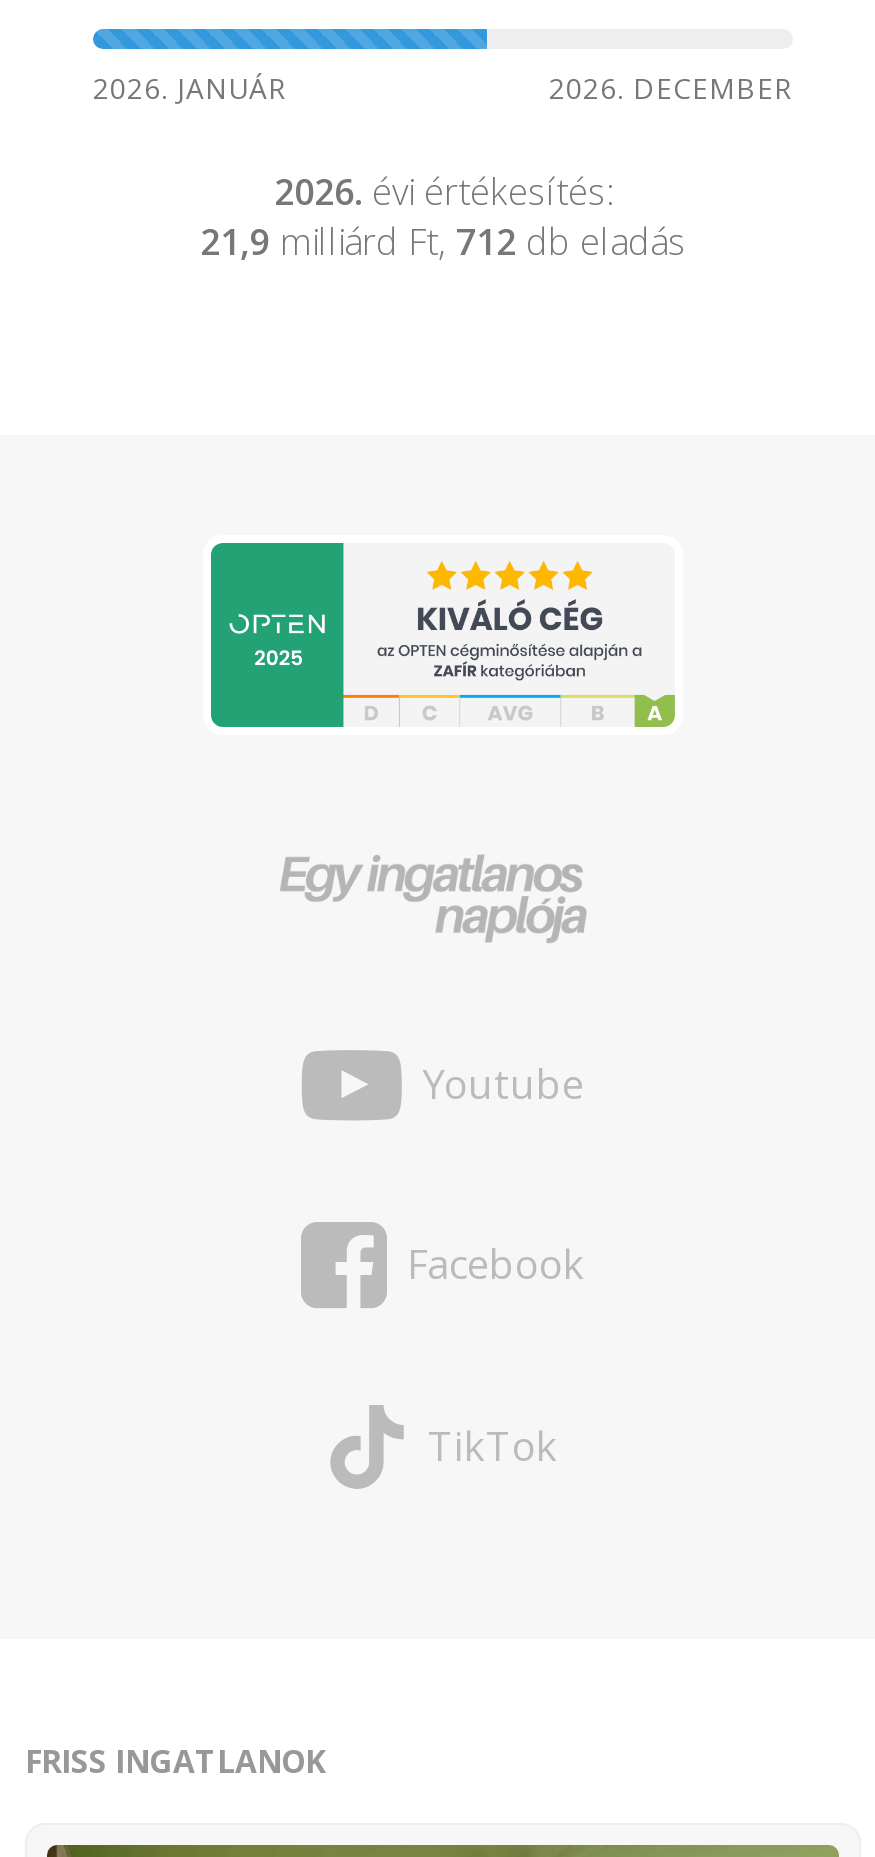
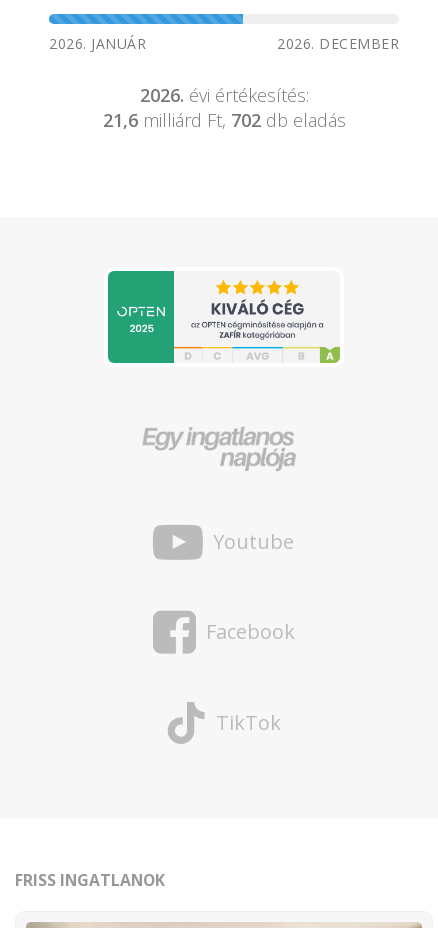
- 21,9 milliárd Ft, 712 db eladás
+ 21,6 milliárd Ft, 702 db eladás
